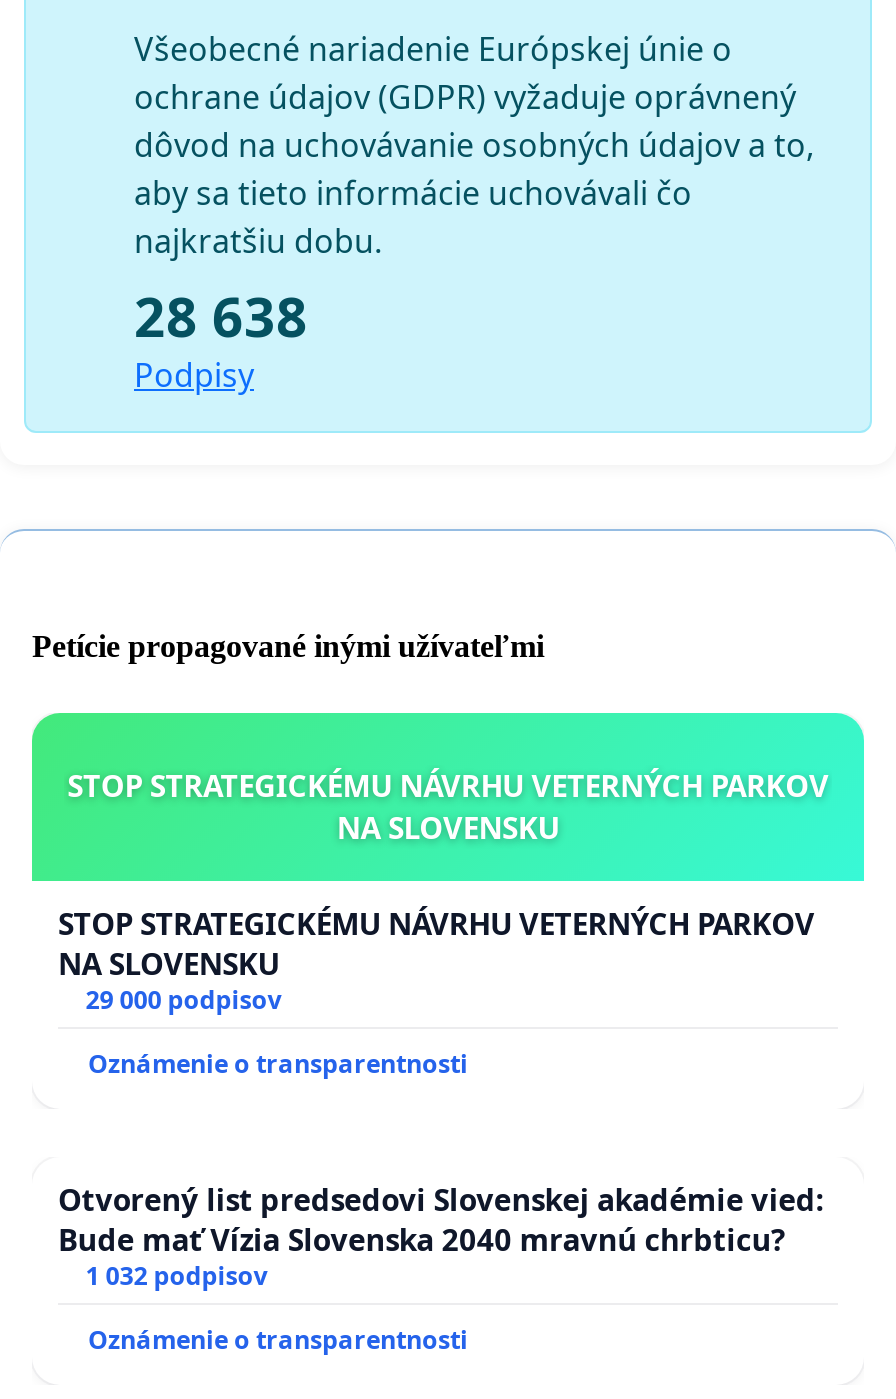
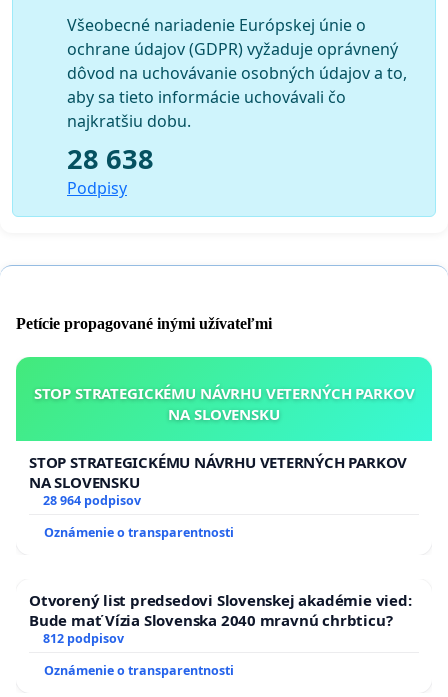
- 29 000 podpisov
+ 28 964 podpisov

- 1 032 podpisov
+ 812 podpisov
